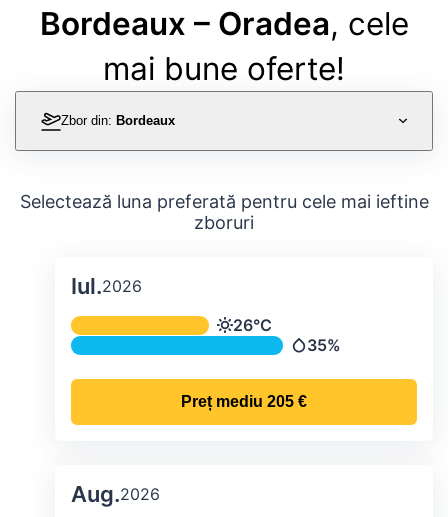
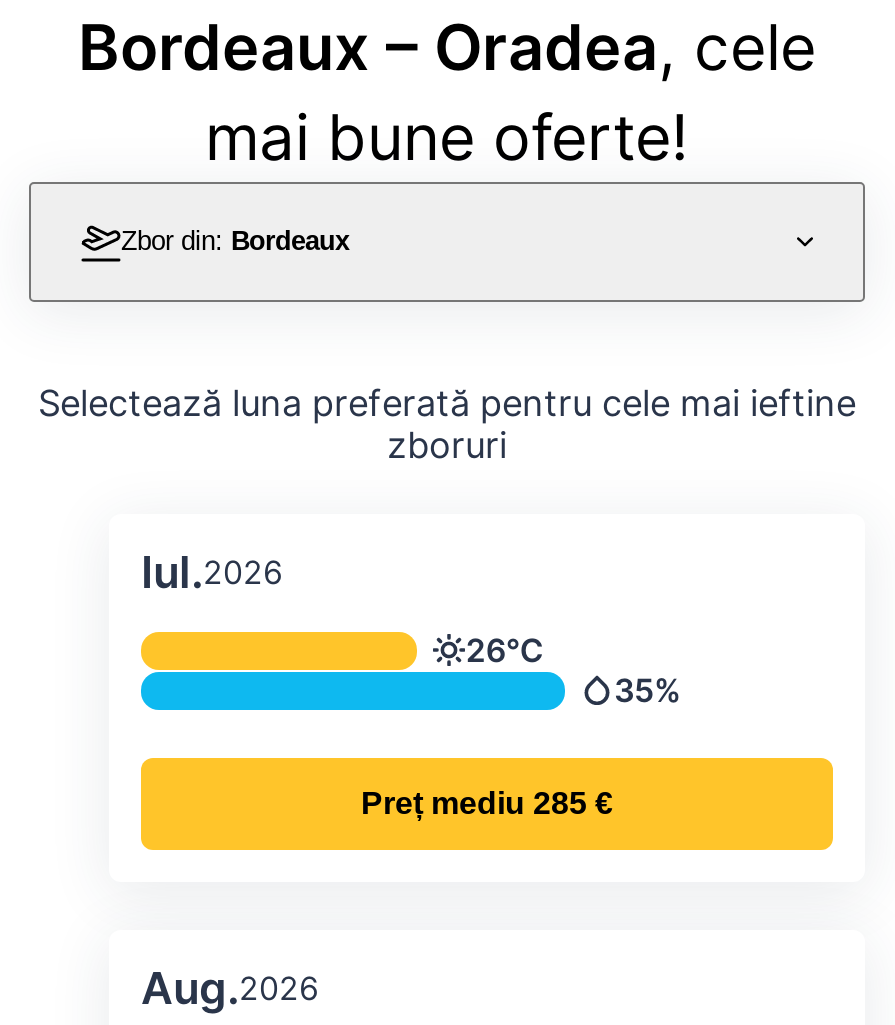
- Preț mediu 205 €
+ Preț mediu 285 €
